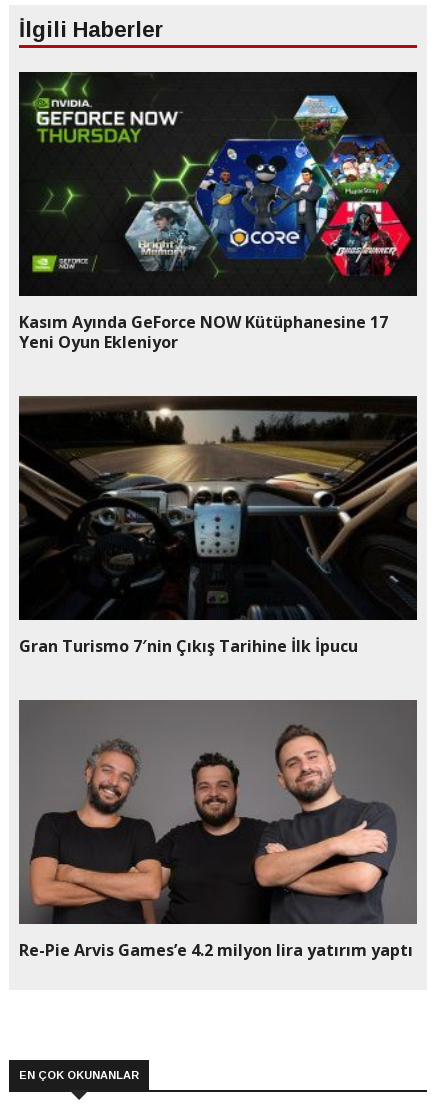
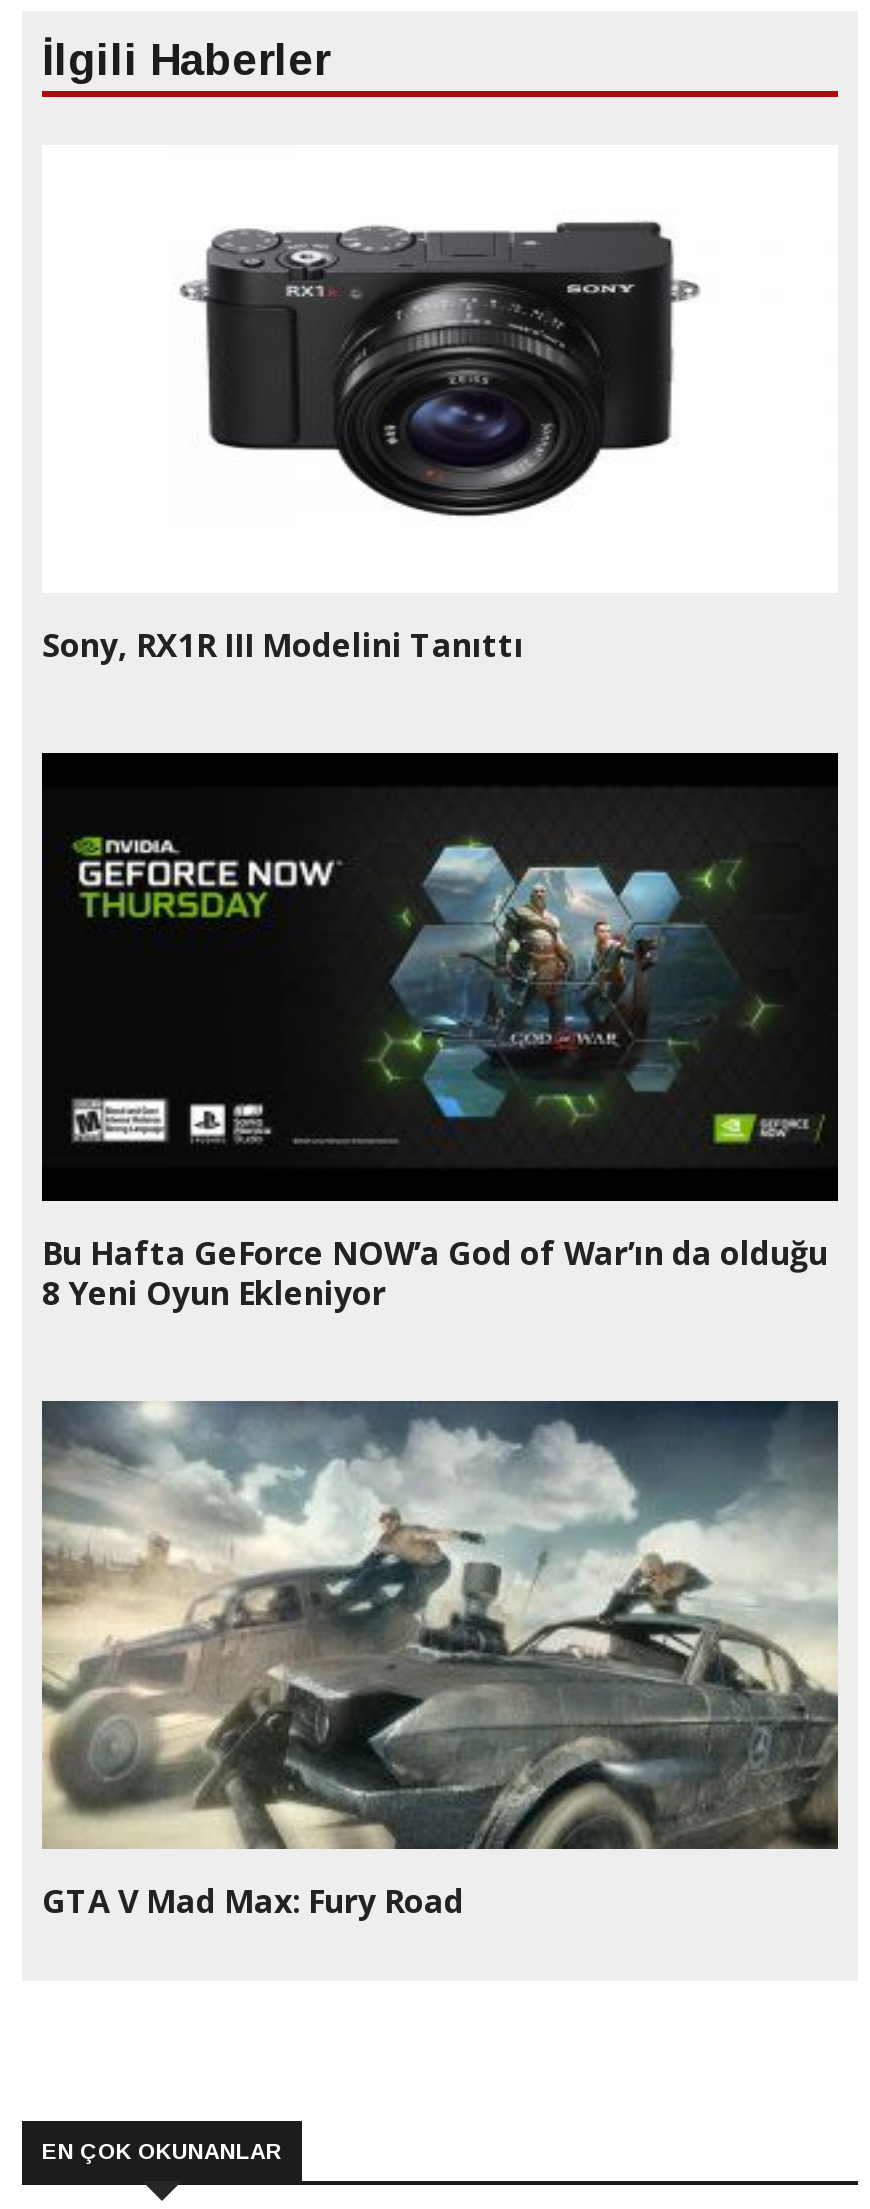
- [image]
- Kasım Ayında GeForce NOW Kütüphanesine 17
- Yeni Oyun Ekleniyor
+ [image]
+ Sony, RX1R III Modelini Tanıttı

- [image]
- Gran Turismo 7′nin Çıkış Tarihine İlk İpucu
+ [image]
+ Bu Hafta GeForce NOW’a God of War’ın da olduğu
+ 8 Yeni Oyun Ekleniyor

- [image]
- Re-Pie Arvis Games’e 4.2 milyon lira yatırım yaptı
+ [image]
+ GTA V Mad Max: Fury Road
